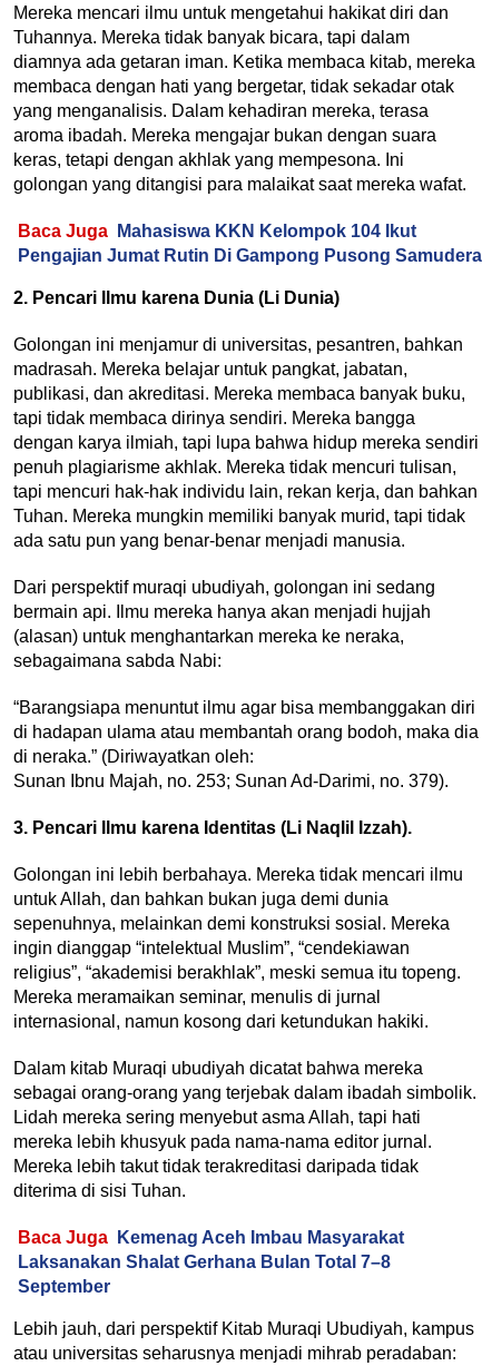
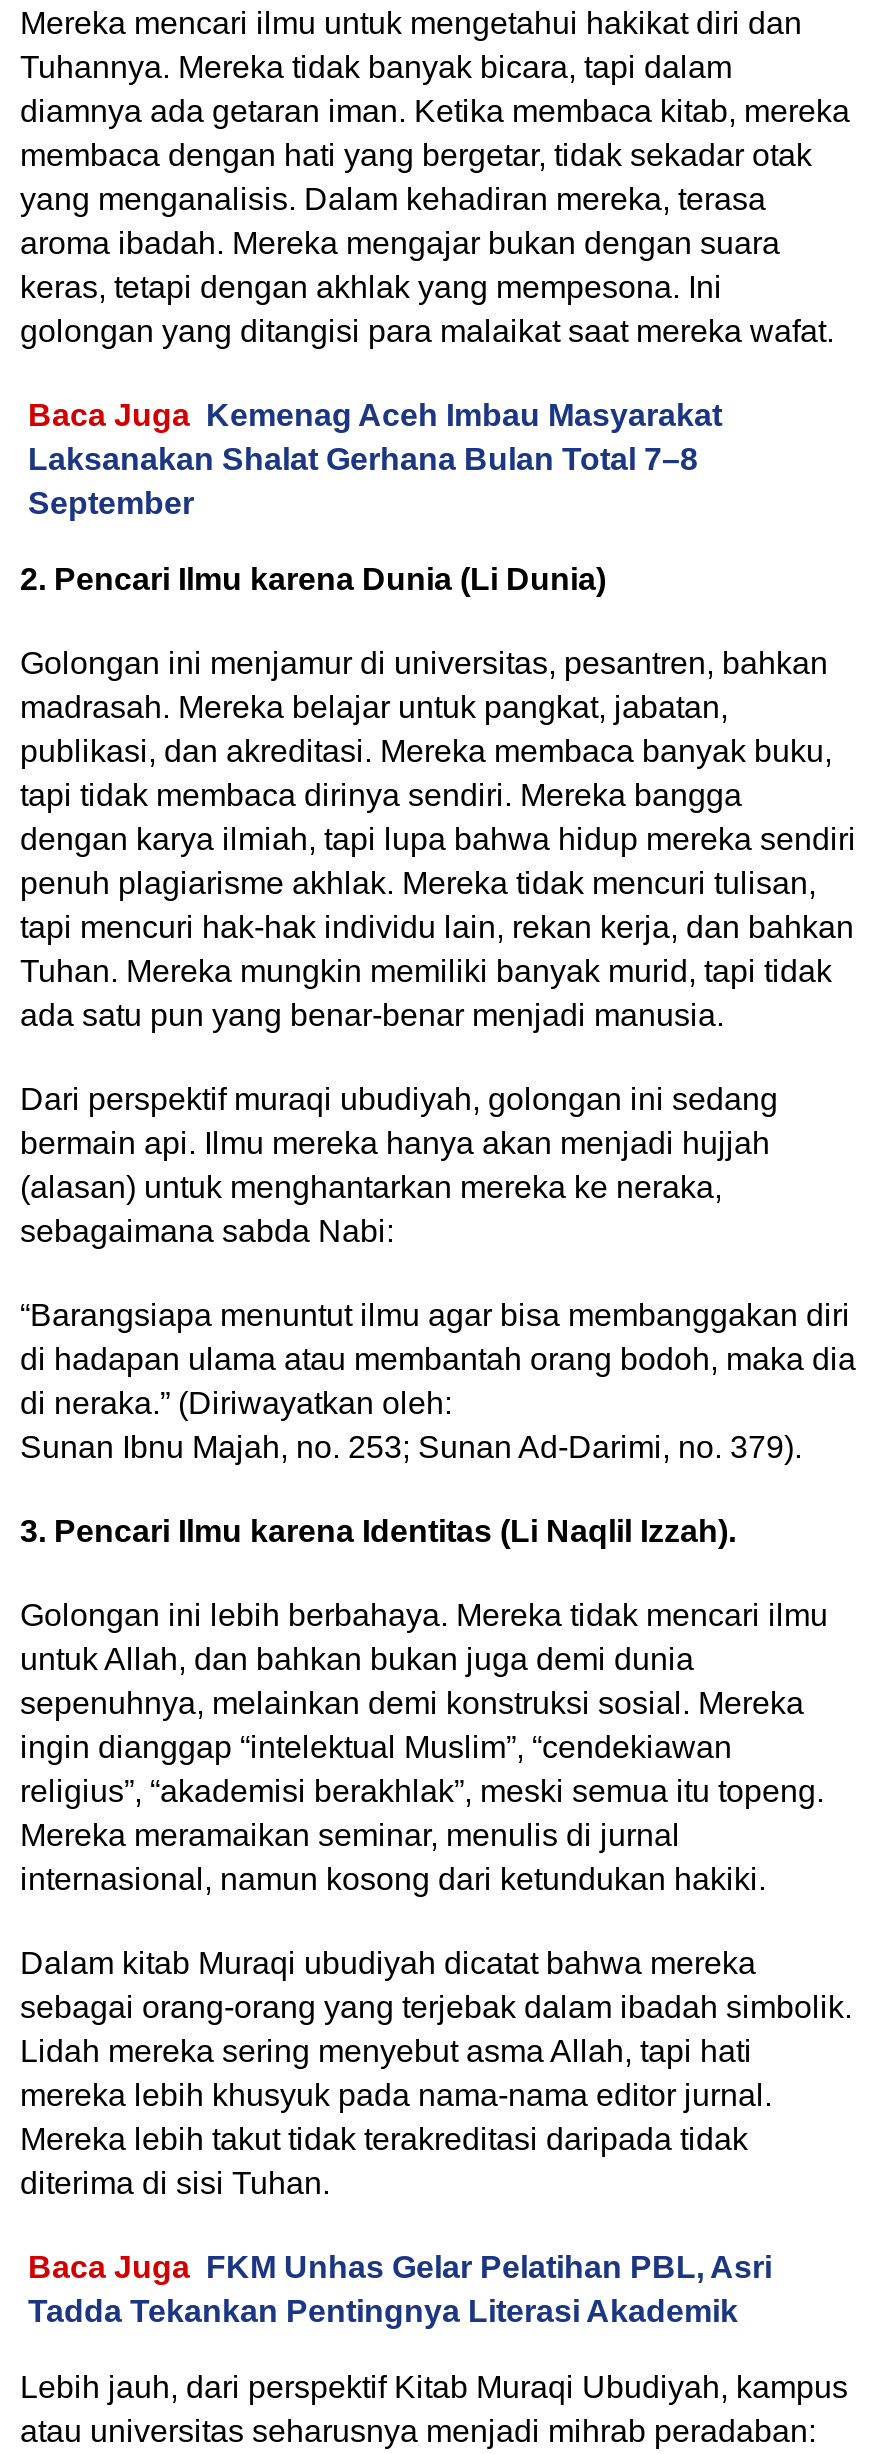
- Baca Juga Mahasiswa KKN Kelompok 104 Ikut
- Pengajian Jumat Rutin Di Gampong Pusong Samudera

moved down: 2. Pencari Ilmu karena Dunia (Li Dunia) | Golongan ini menjamur di universitas, pesantren, bahkan | madrasah. Mereka belajar untuk pangkat, jabatan, | ... | Mereka lebih takut tidak terakreditasi daripada tidak | diterima di sisi Tuhan.

+ Baca Juga FKM Unhas Gelar Pelatihan PBL, Asri
+ Tadda Tekankan Pentingnya Literasi Akademik

moved up: Baca Juga Kemenag Aceh Imbau Masyarakat | Laksanakan Shalat Gerhana Bulan Total 7–8 | September
